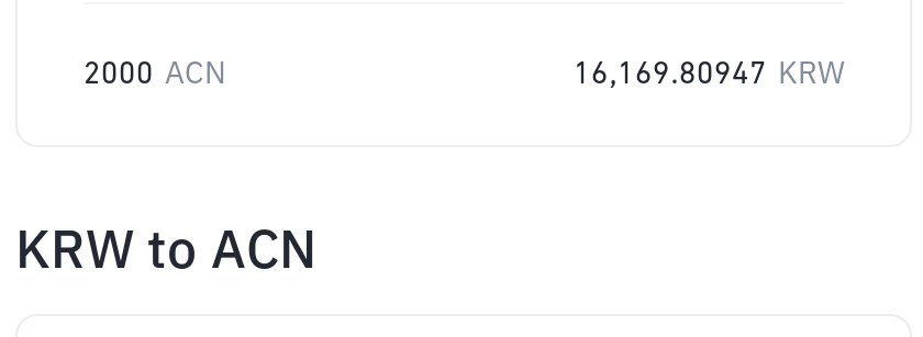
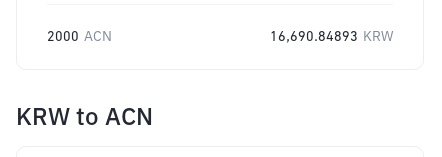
- 16,169.80947 KRW
+ 16,690.84893 KRW
